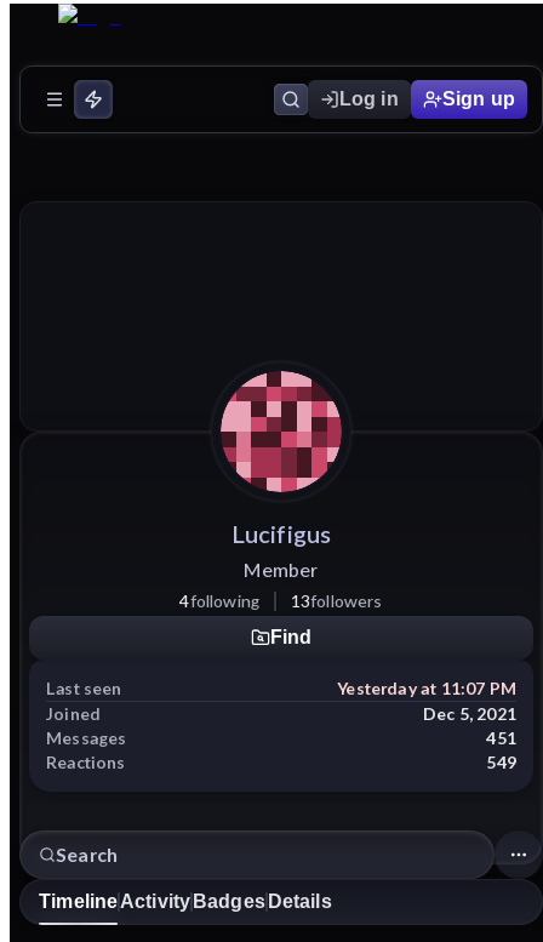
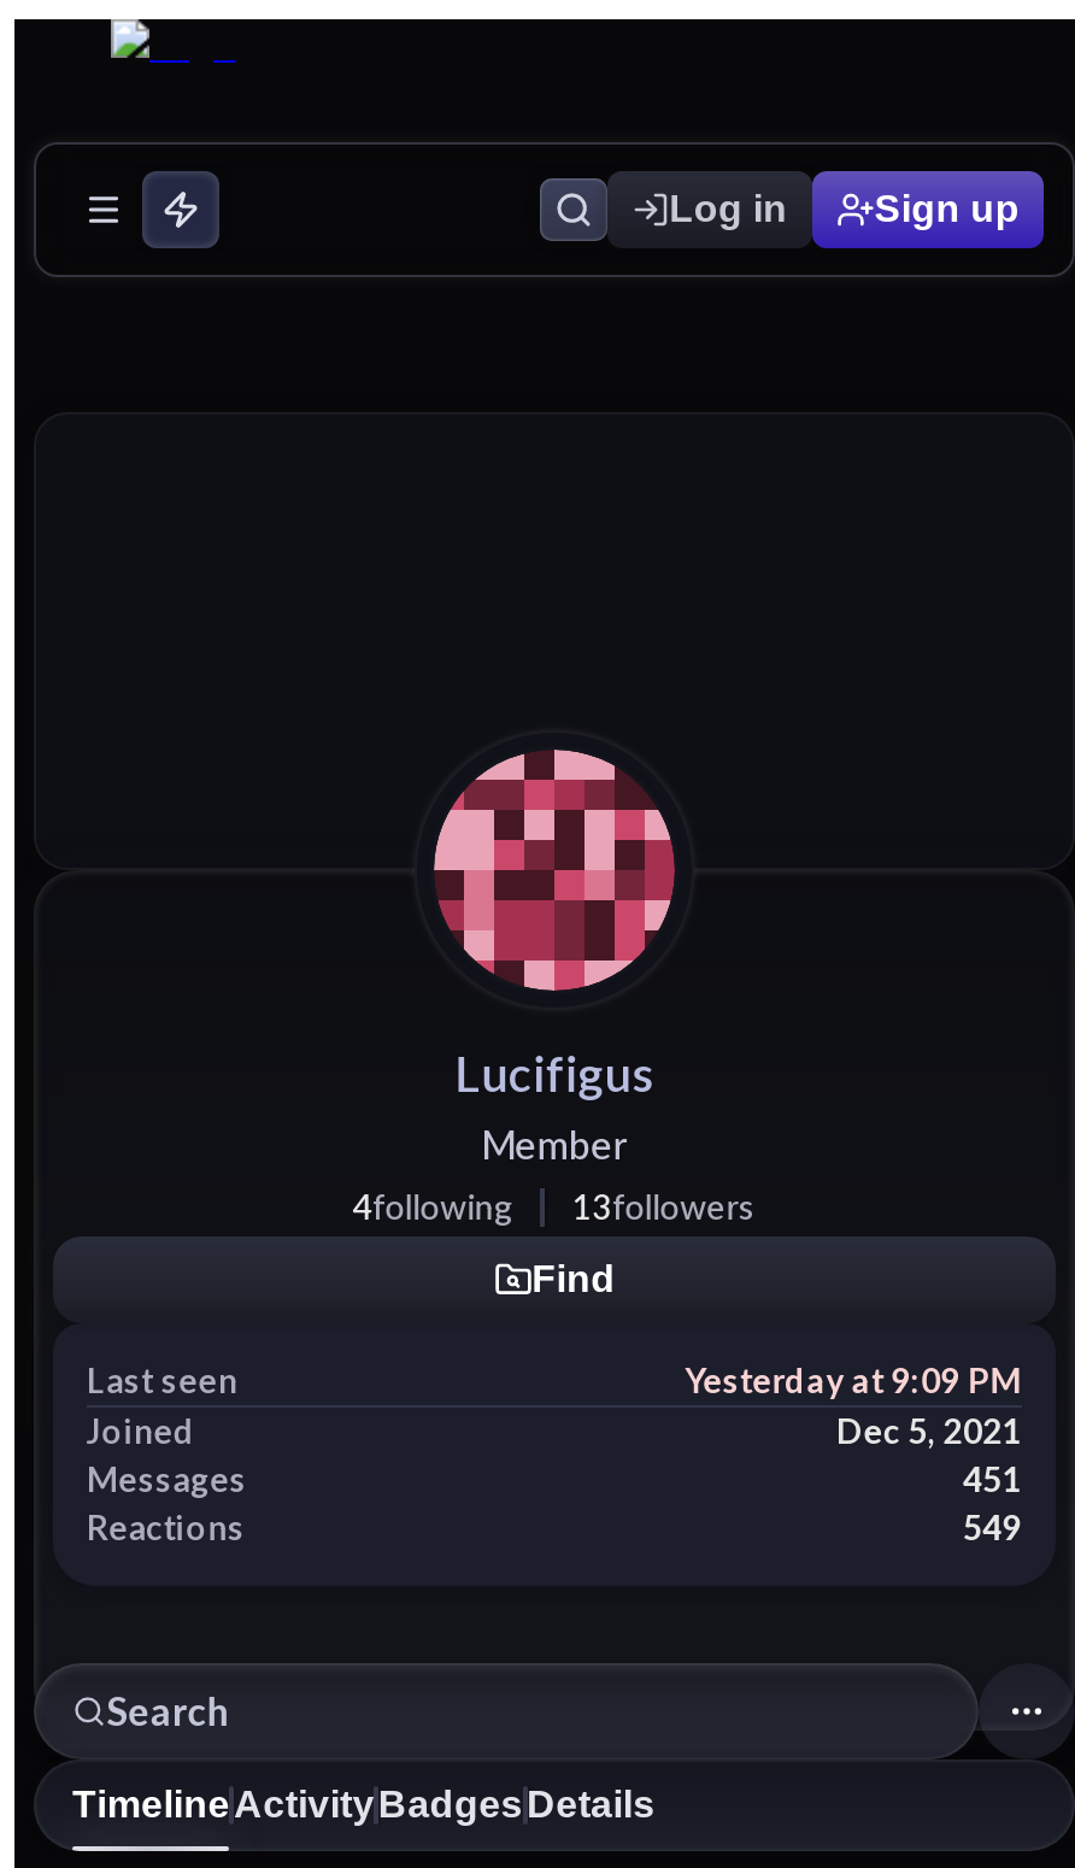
- Yesterday at 11:07 PM
+ Yesterday at 9:09 PM
